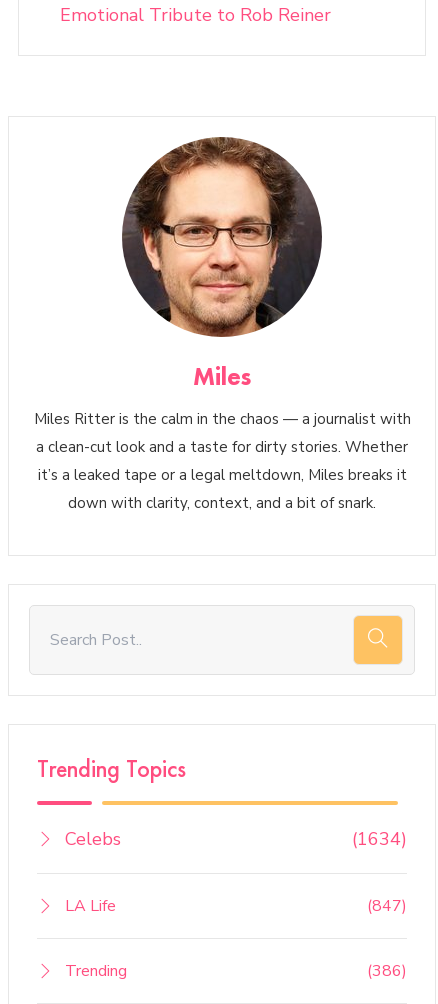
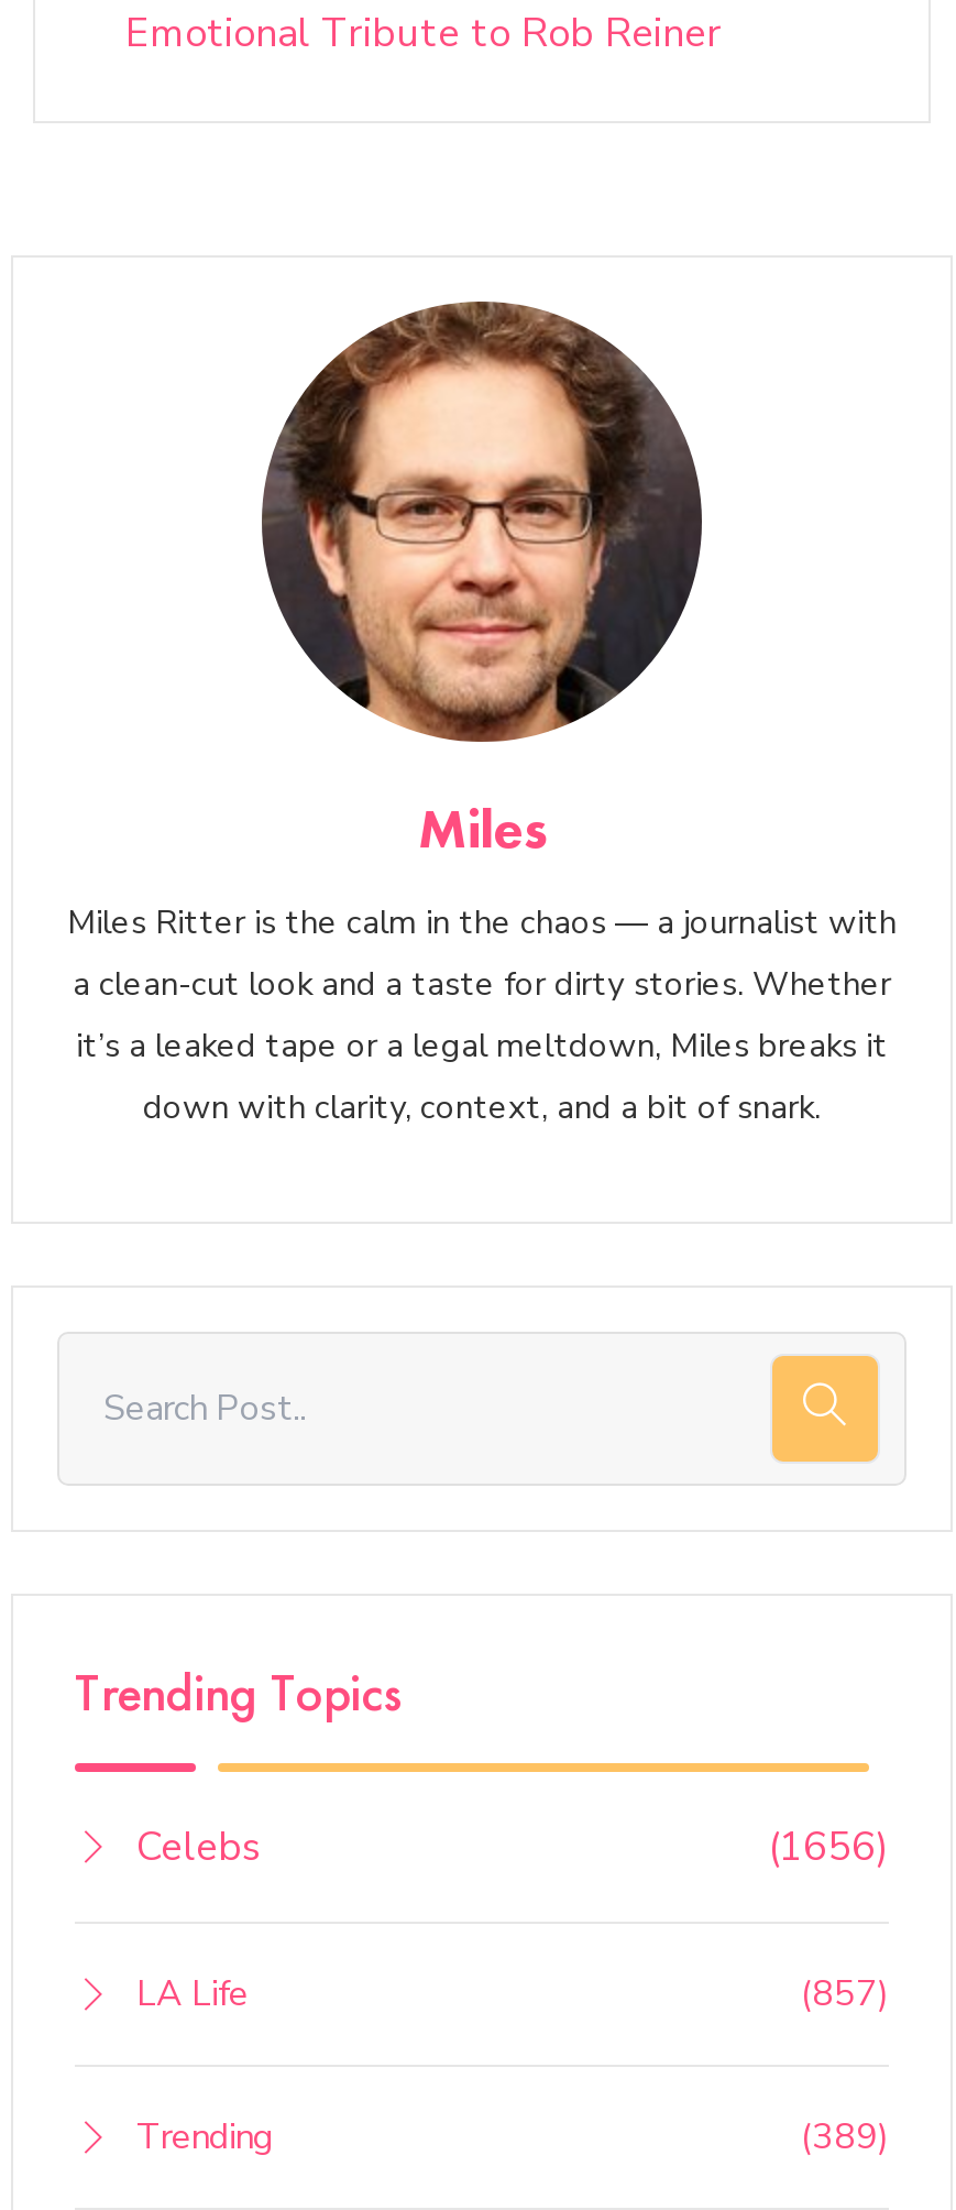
- (1634)
+ (1656)

- (847)
+ (857)

- (386)
+ (389)
